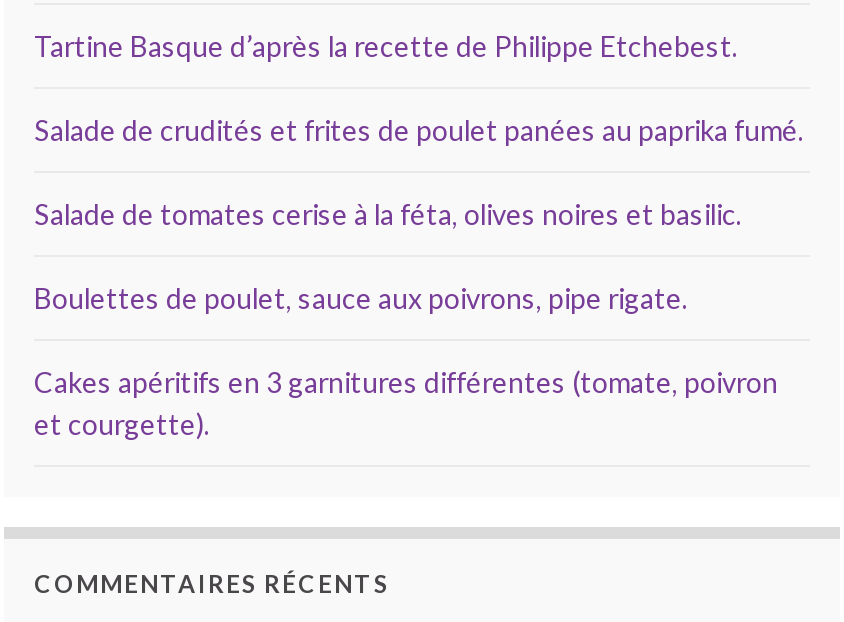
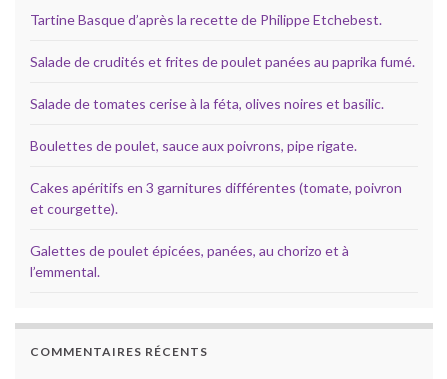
+ Galettes de poulet épicées, panées, au chorizo et à
+ l’emmental.
